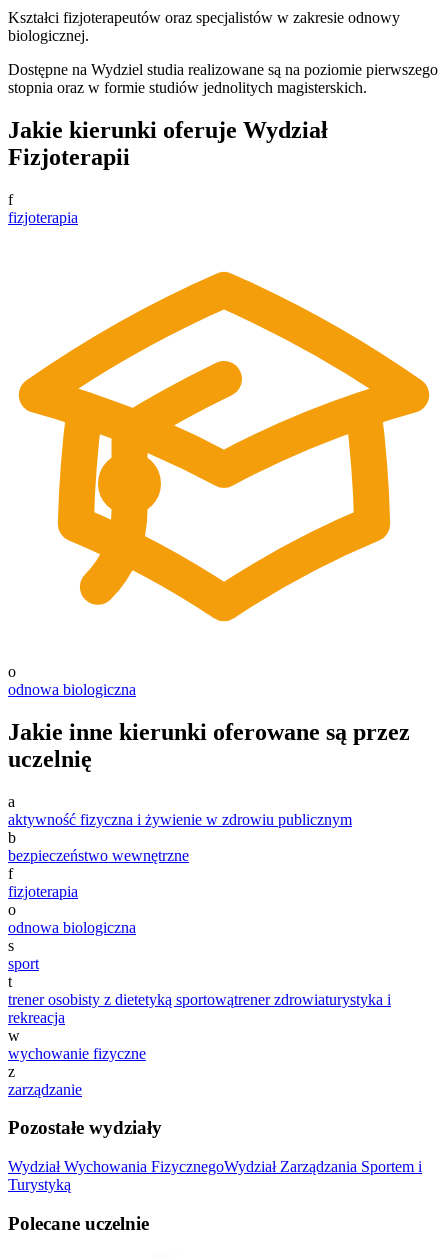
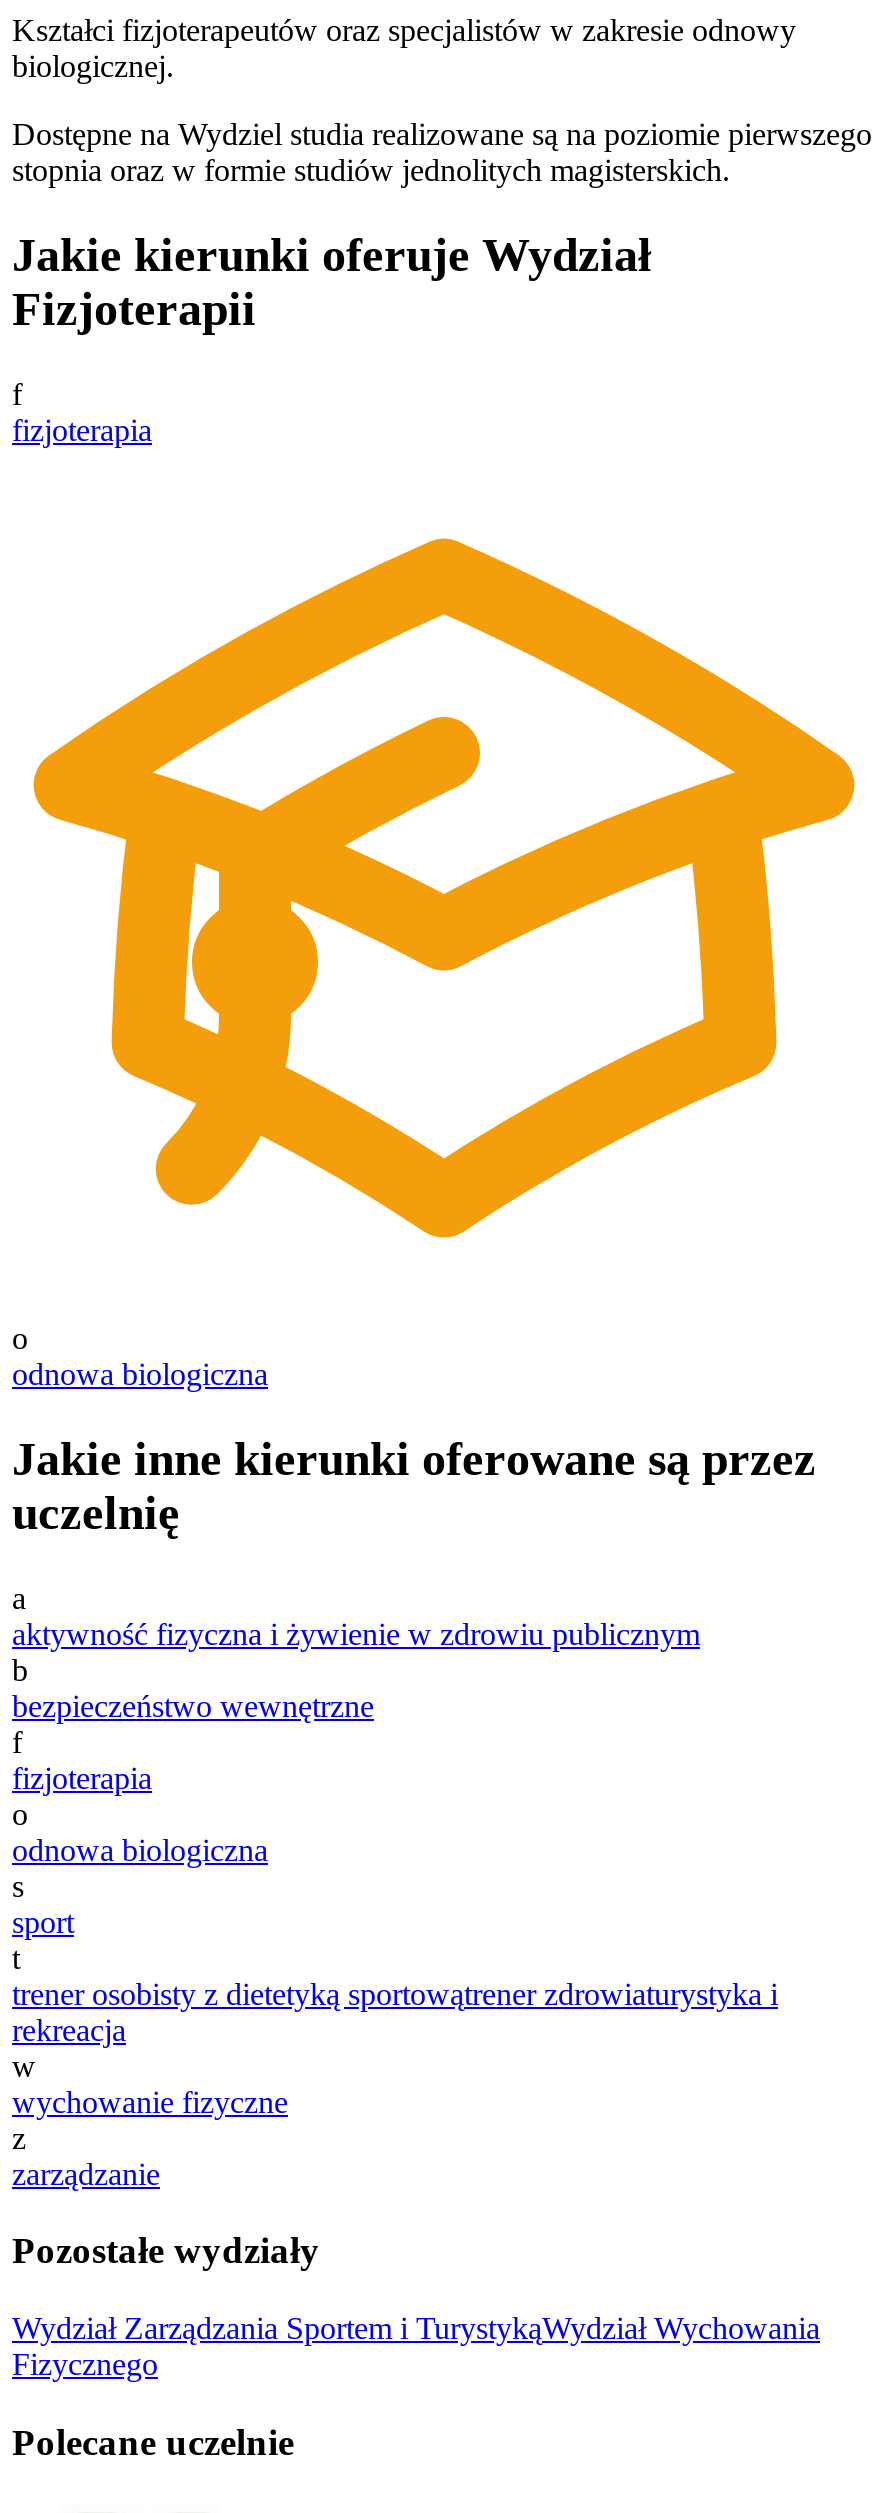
- Wydział Wychowania FizycznegoWydział Zarządzania Sportem i
- Turystyką
+ Wydział Zarządzania Sportem i TurystykąWydział Wychowania
+ Fizycznego
